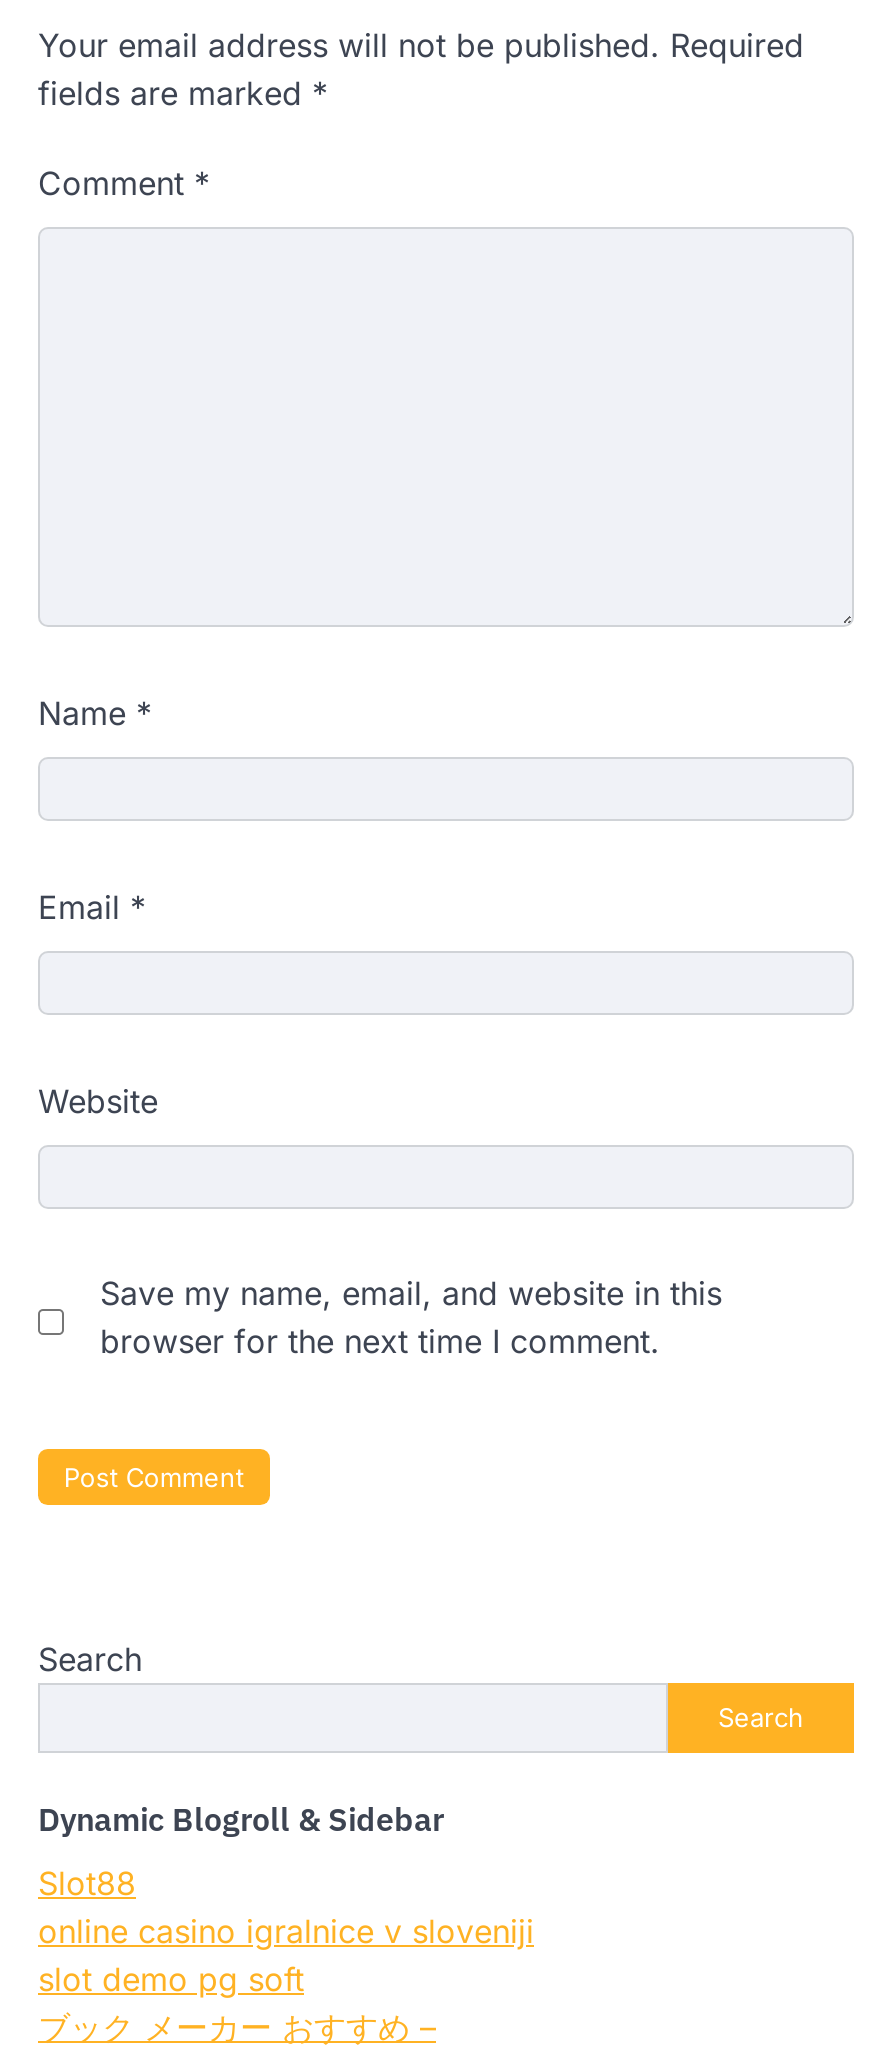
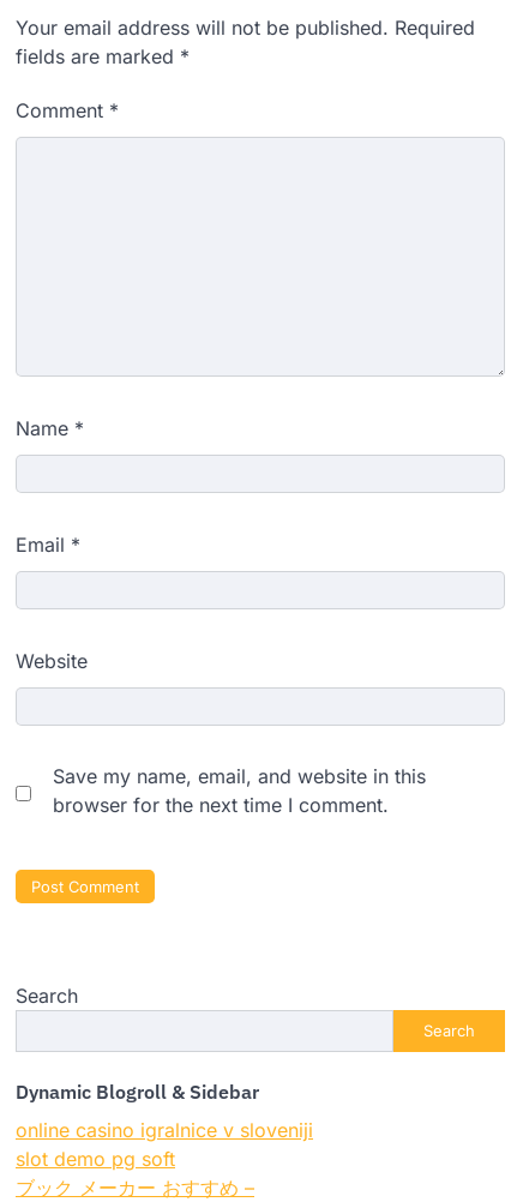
- Slot88
